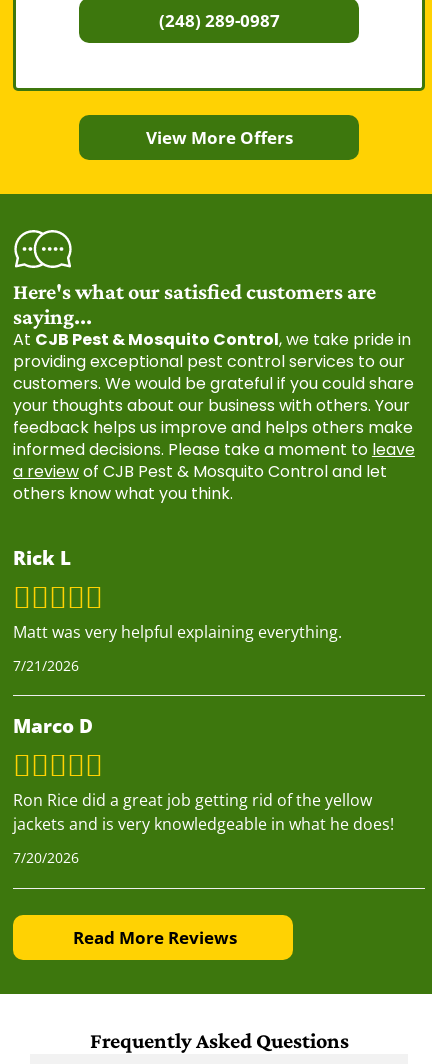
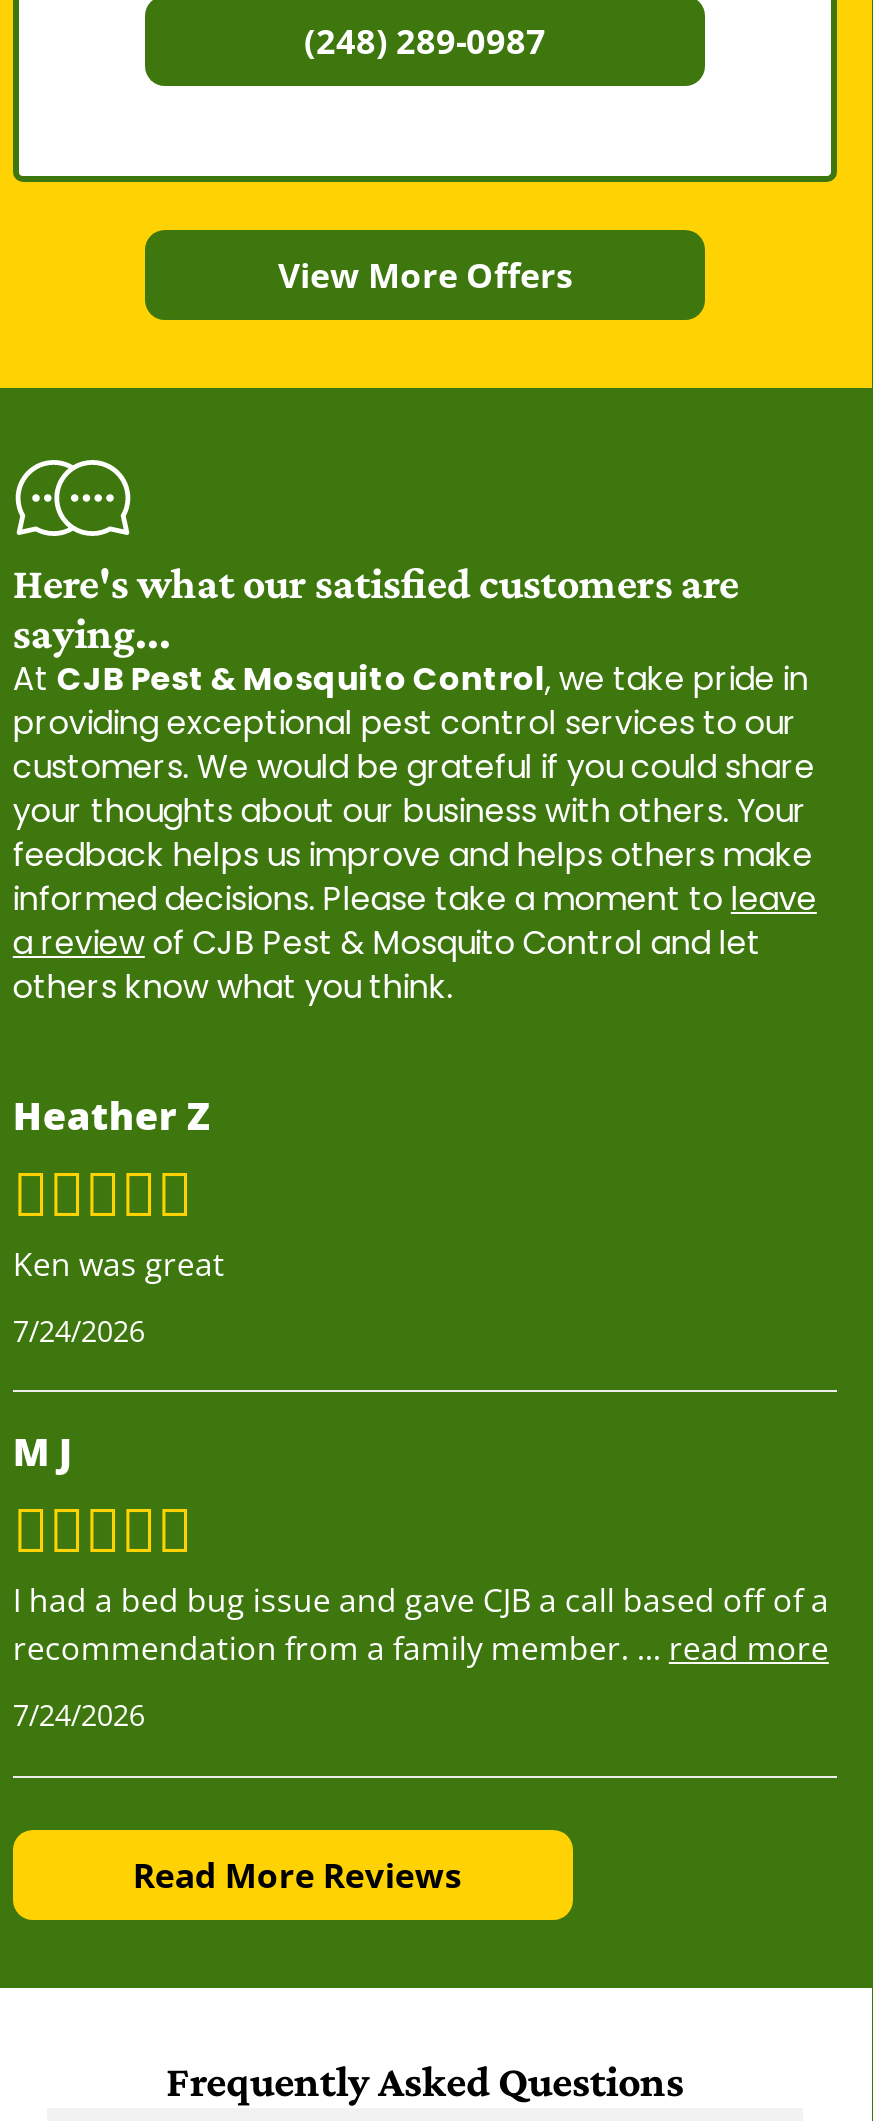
- Rick L
+ Heather Z

- Matt was very helpful explaining everything.
+ Ken was great

- 7/21/2026
+ 7/24/2026

- Marco D
+ M J

- Ron Rice did a great job getting rid of the yellow
- jackets and is very knowledgeable in what he does!
+ I had a bed bug issue and gave CJB a call based off of a
+ recommendation from a family member.... read more

- 7/20/2026
+ 7/24/2026
